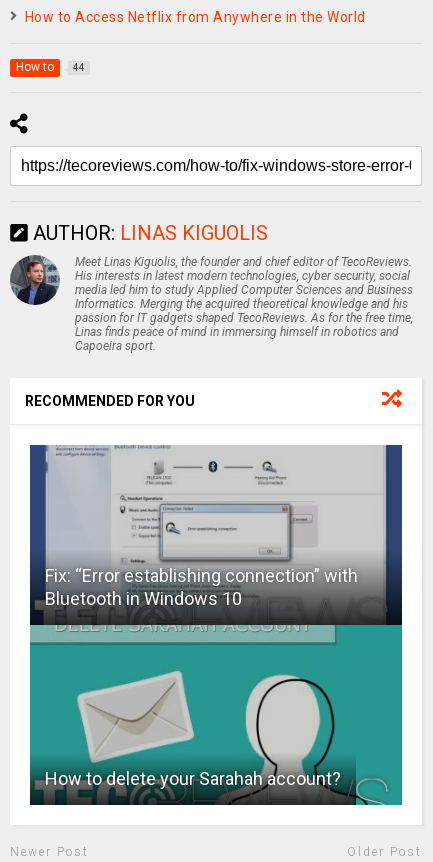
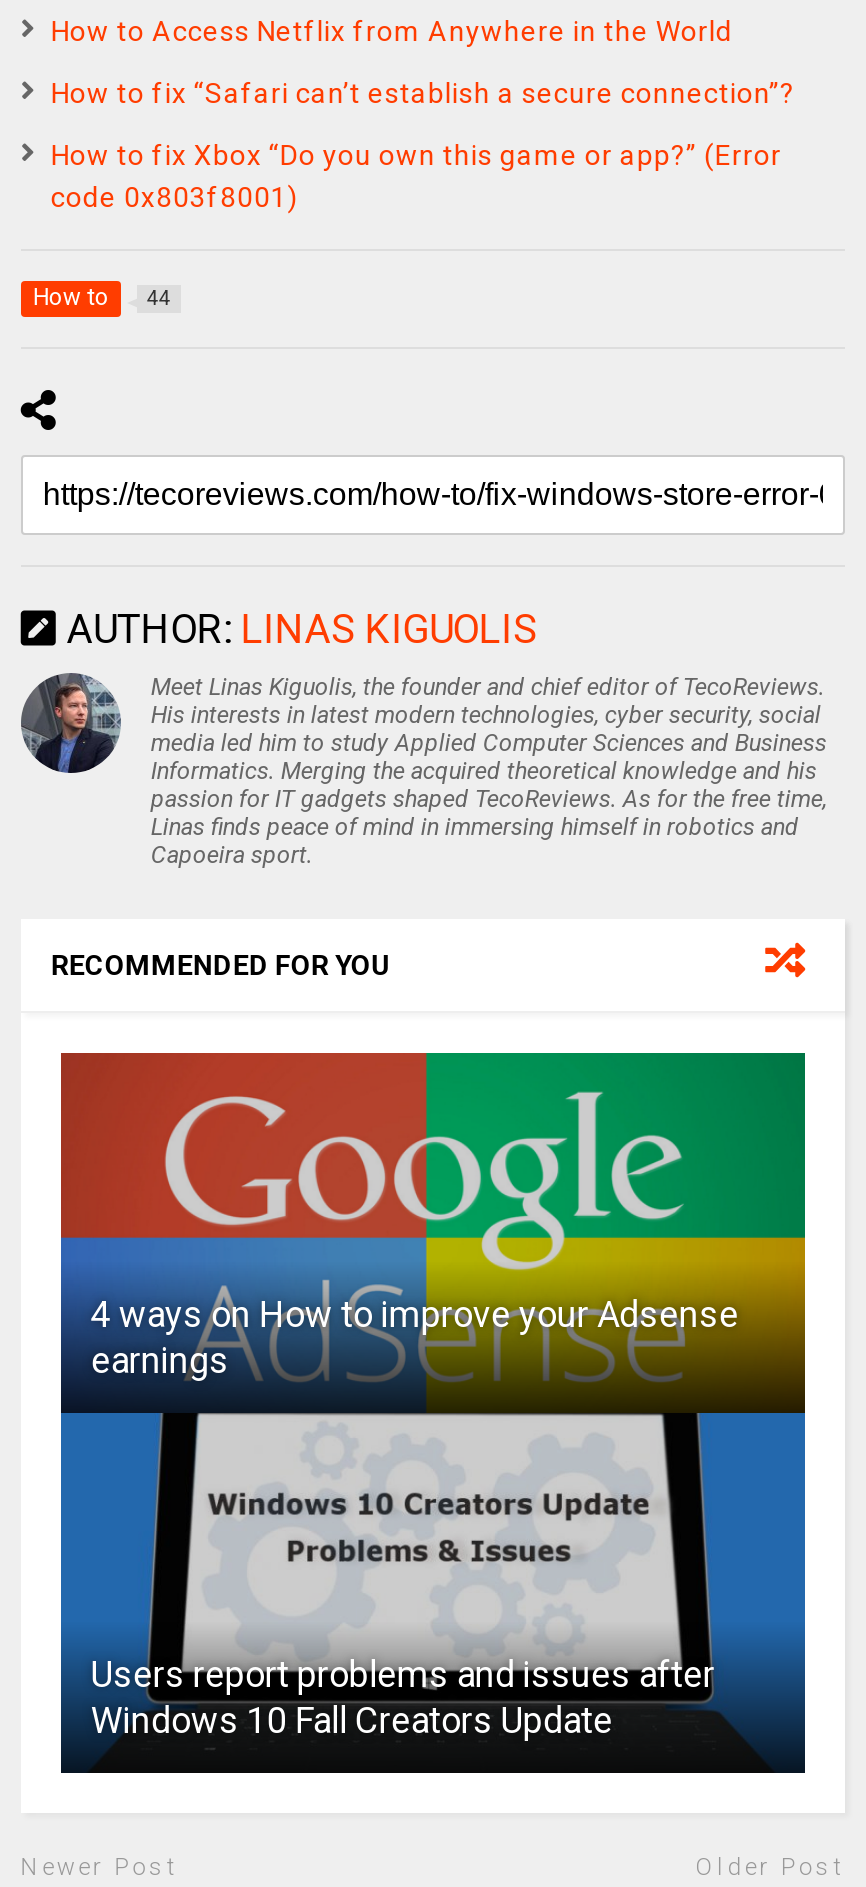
+ How to fix “Safari can’t establish a secure connection”?
+ How to fix Xbox “Do you own this game or app?” (Error
+ code 0x803f8001)

- [image]
- Fix: “Error establishing connection” with
- Bluetooth in Windows 10
+ [image]
+ 4 ways on How to improve your Adsense
+ earnings

- How to delete your Sarahah account?
+ Users report problems and issues after
+ Windows 10 Fall Creators Update
